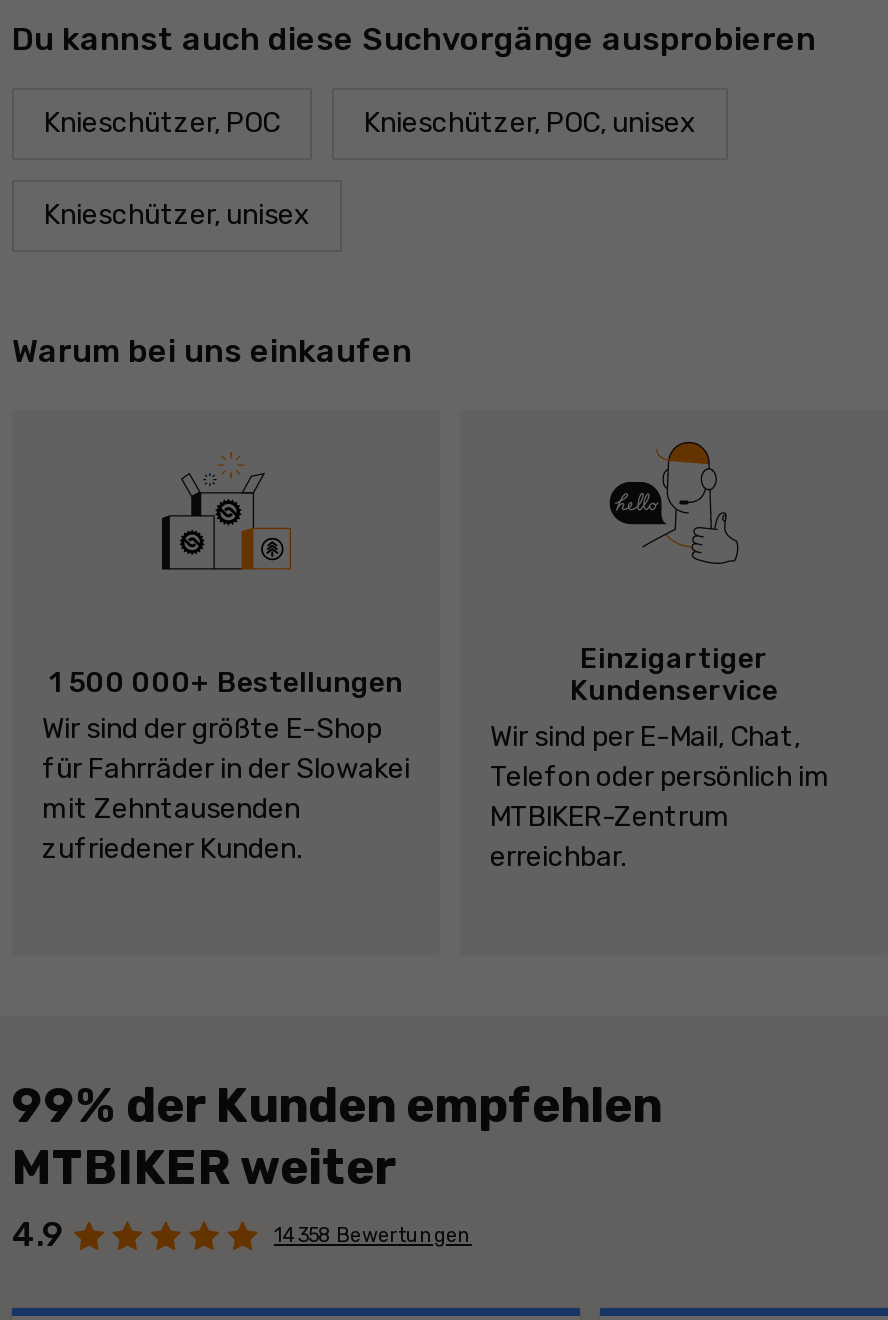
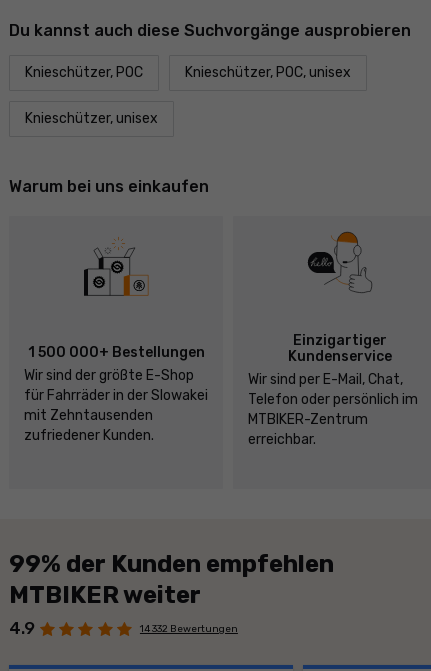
- 14 358 Bewertungen
+ 14 332 Bewertungen
